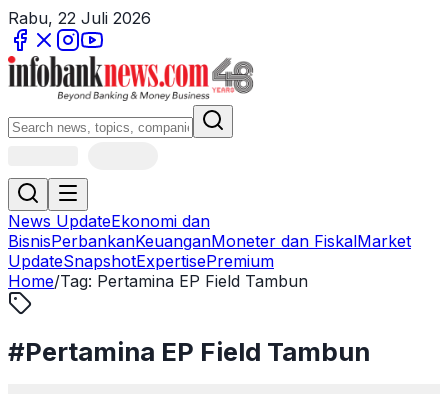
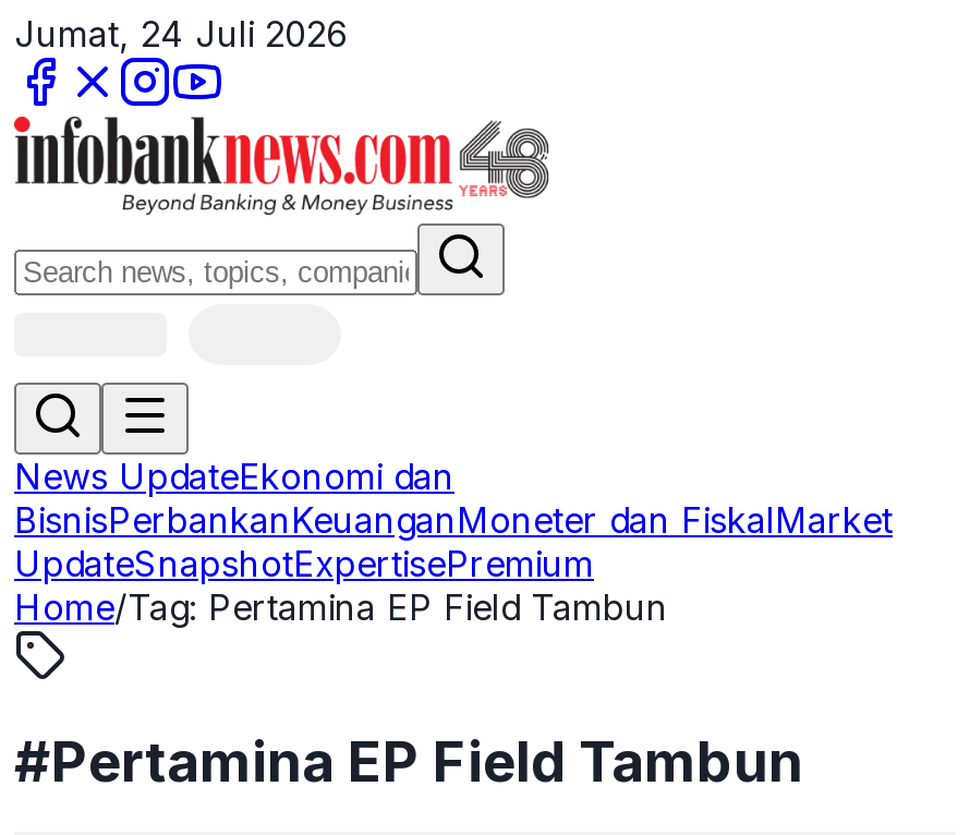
- Rabu, 22 Juli 2026
+ Jumat, 24 Juli 2026
